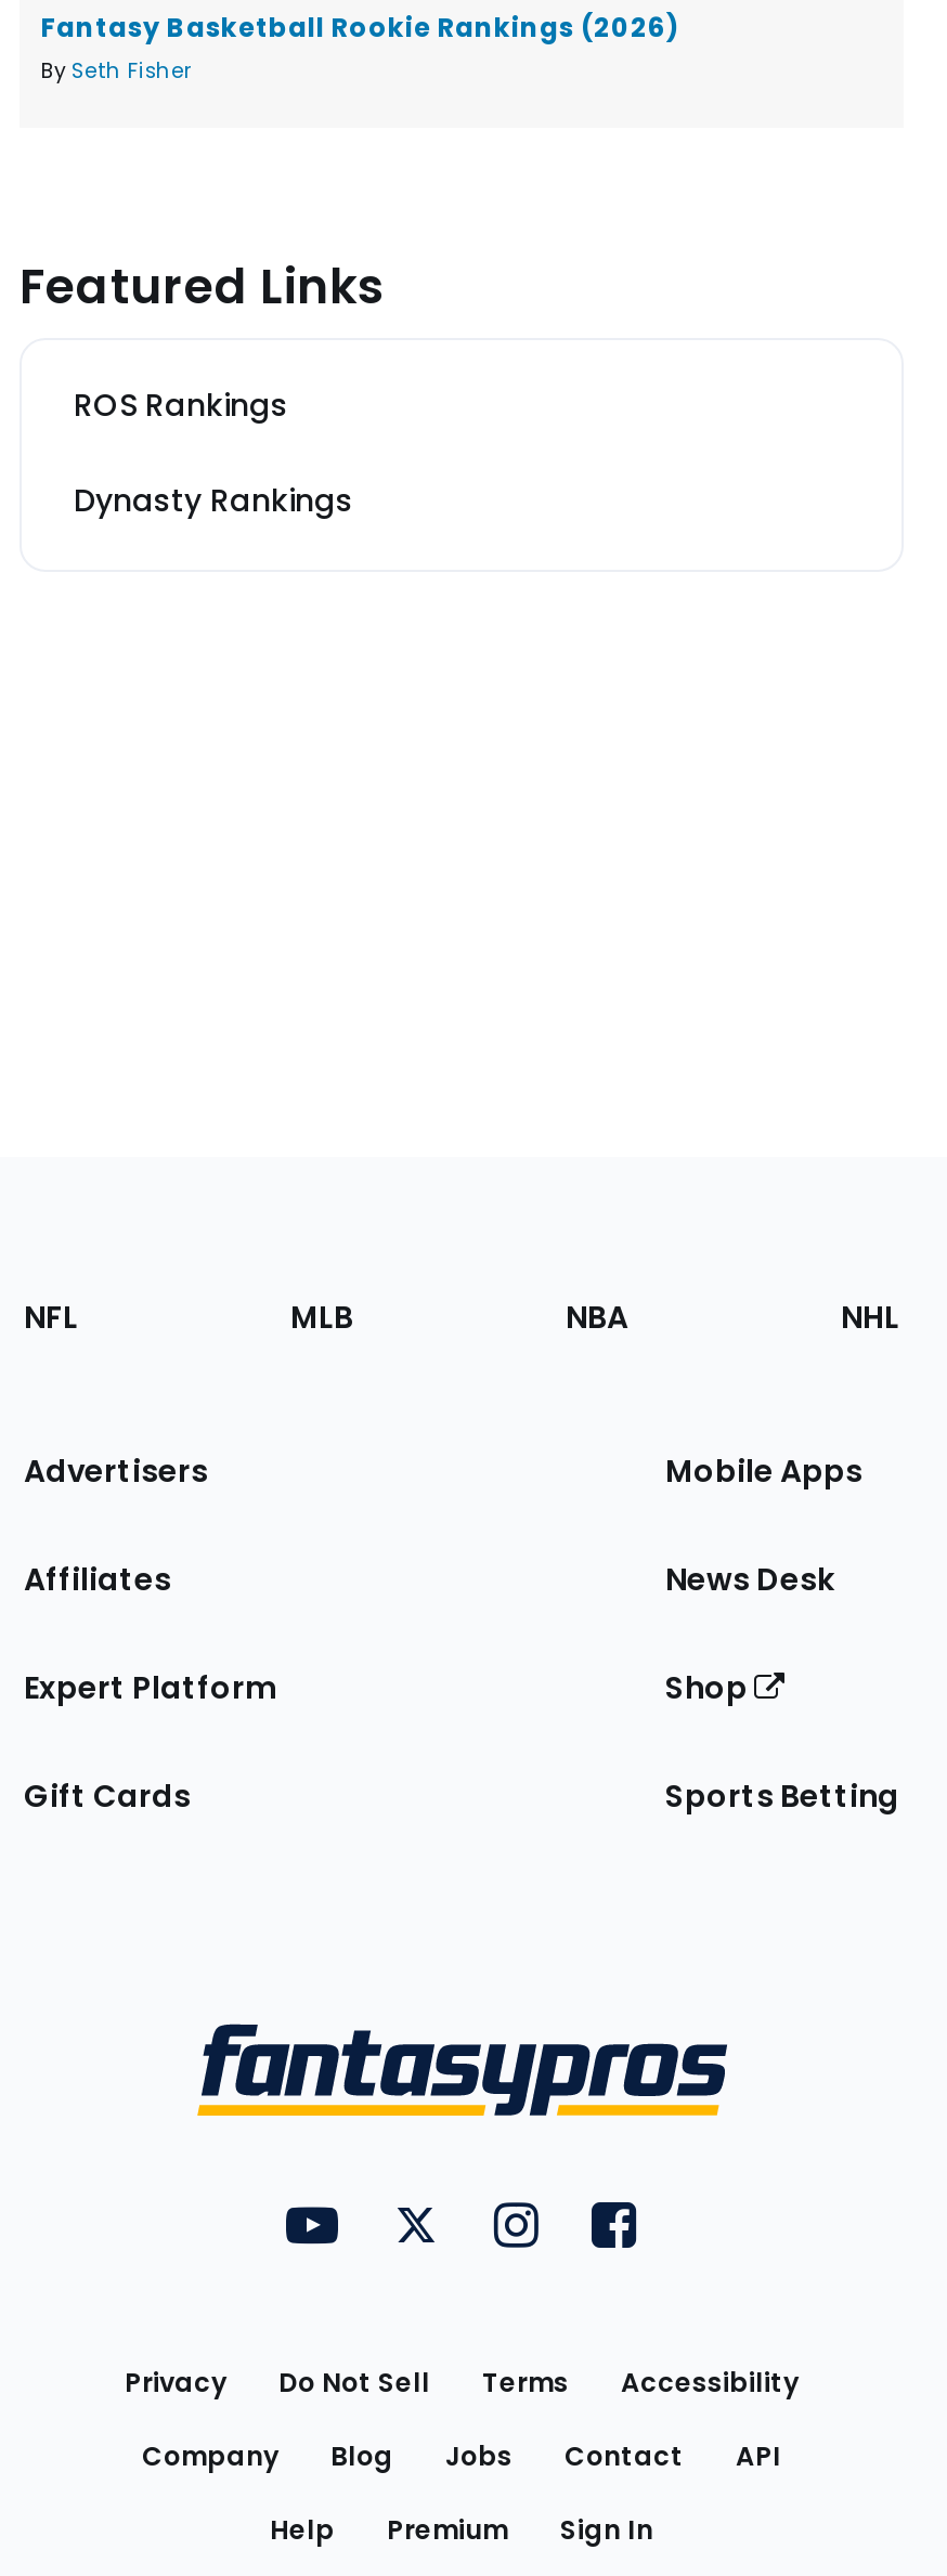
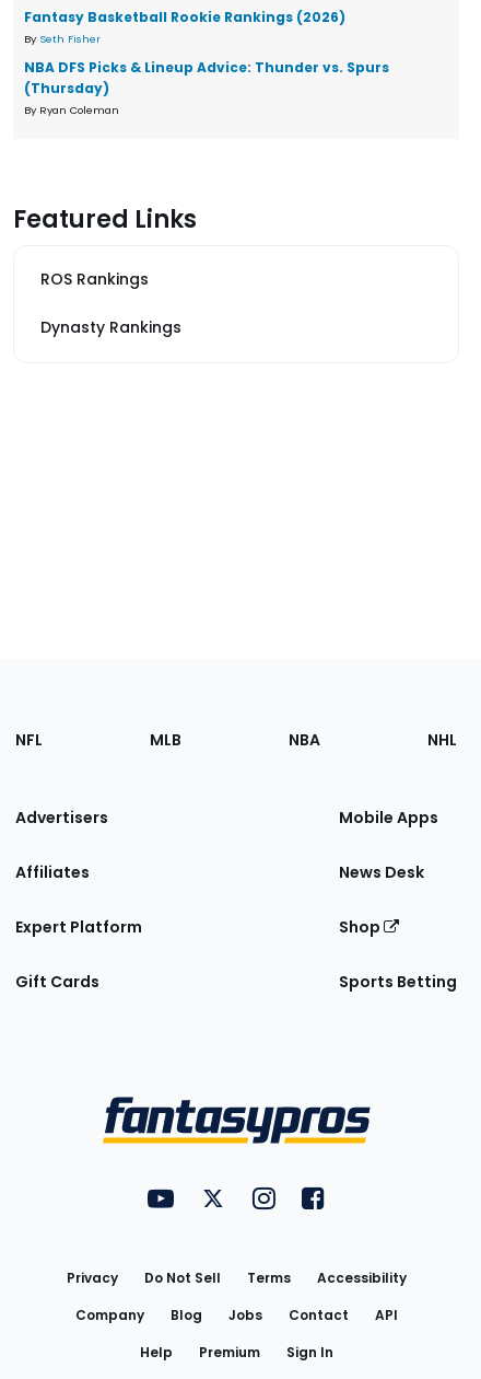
+ NBA DFS Picks & Lineup Advice: Thunder vs. Spurs
+ (Thursday)
+ By Ryan Coleman
